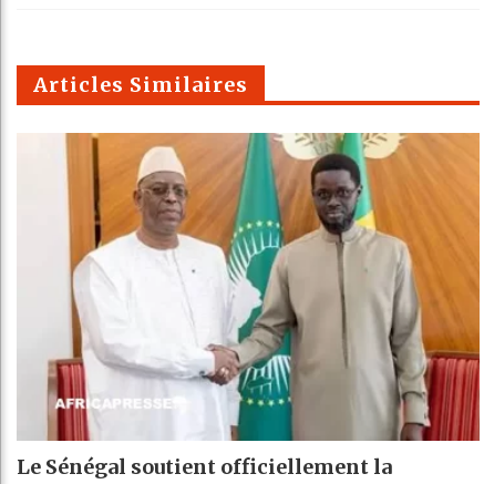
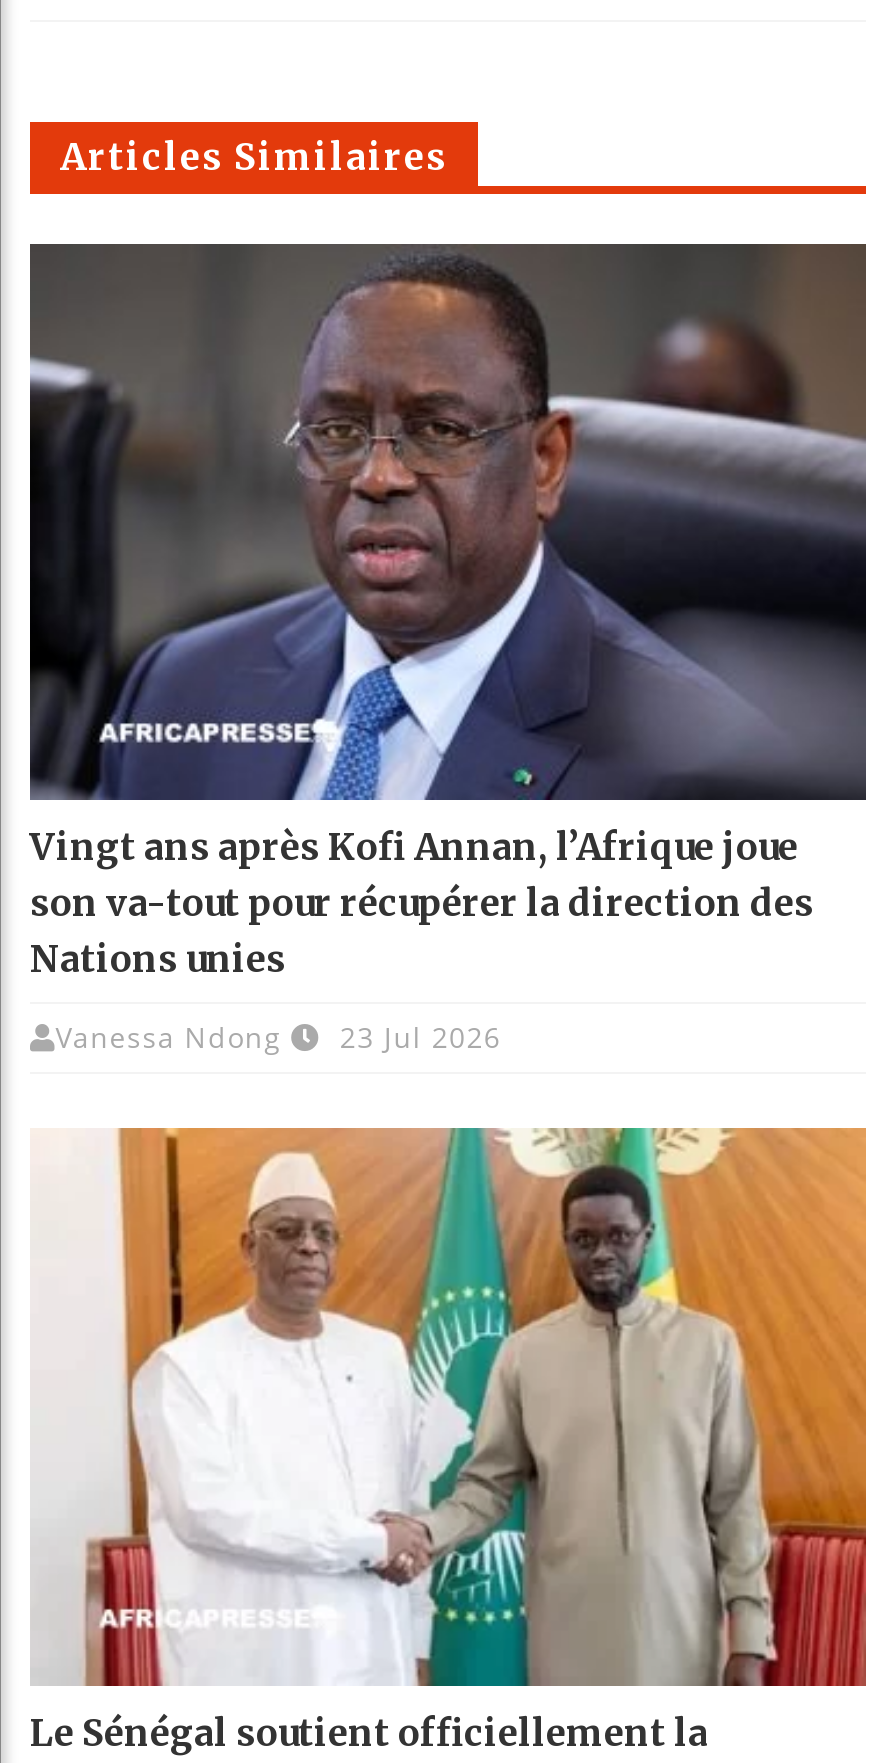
+ [image]
+ Vingt ans après Kofi Annan, l’Afrique joue
+ son va-tout pour récupérer la direction des
+ Nations unies
+ Vanessa Ndong
+ 23 Jul 2026
